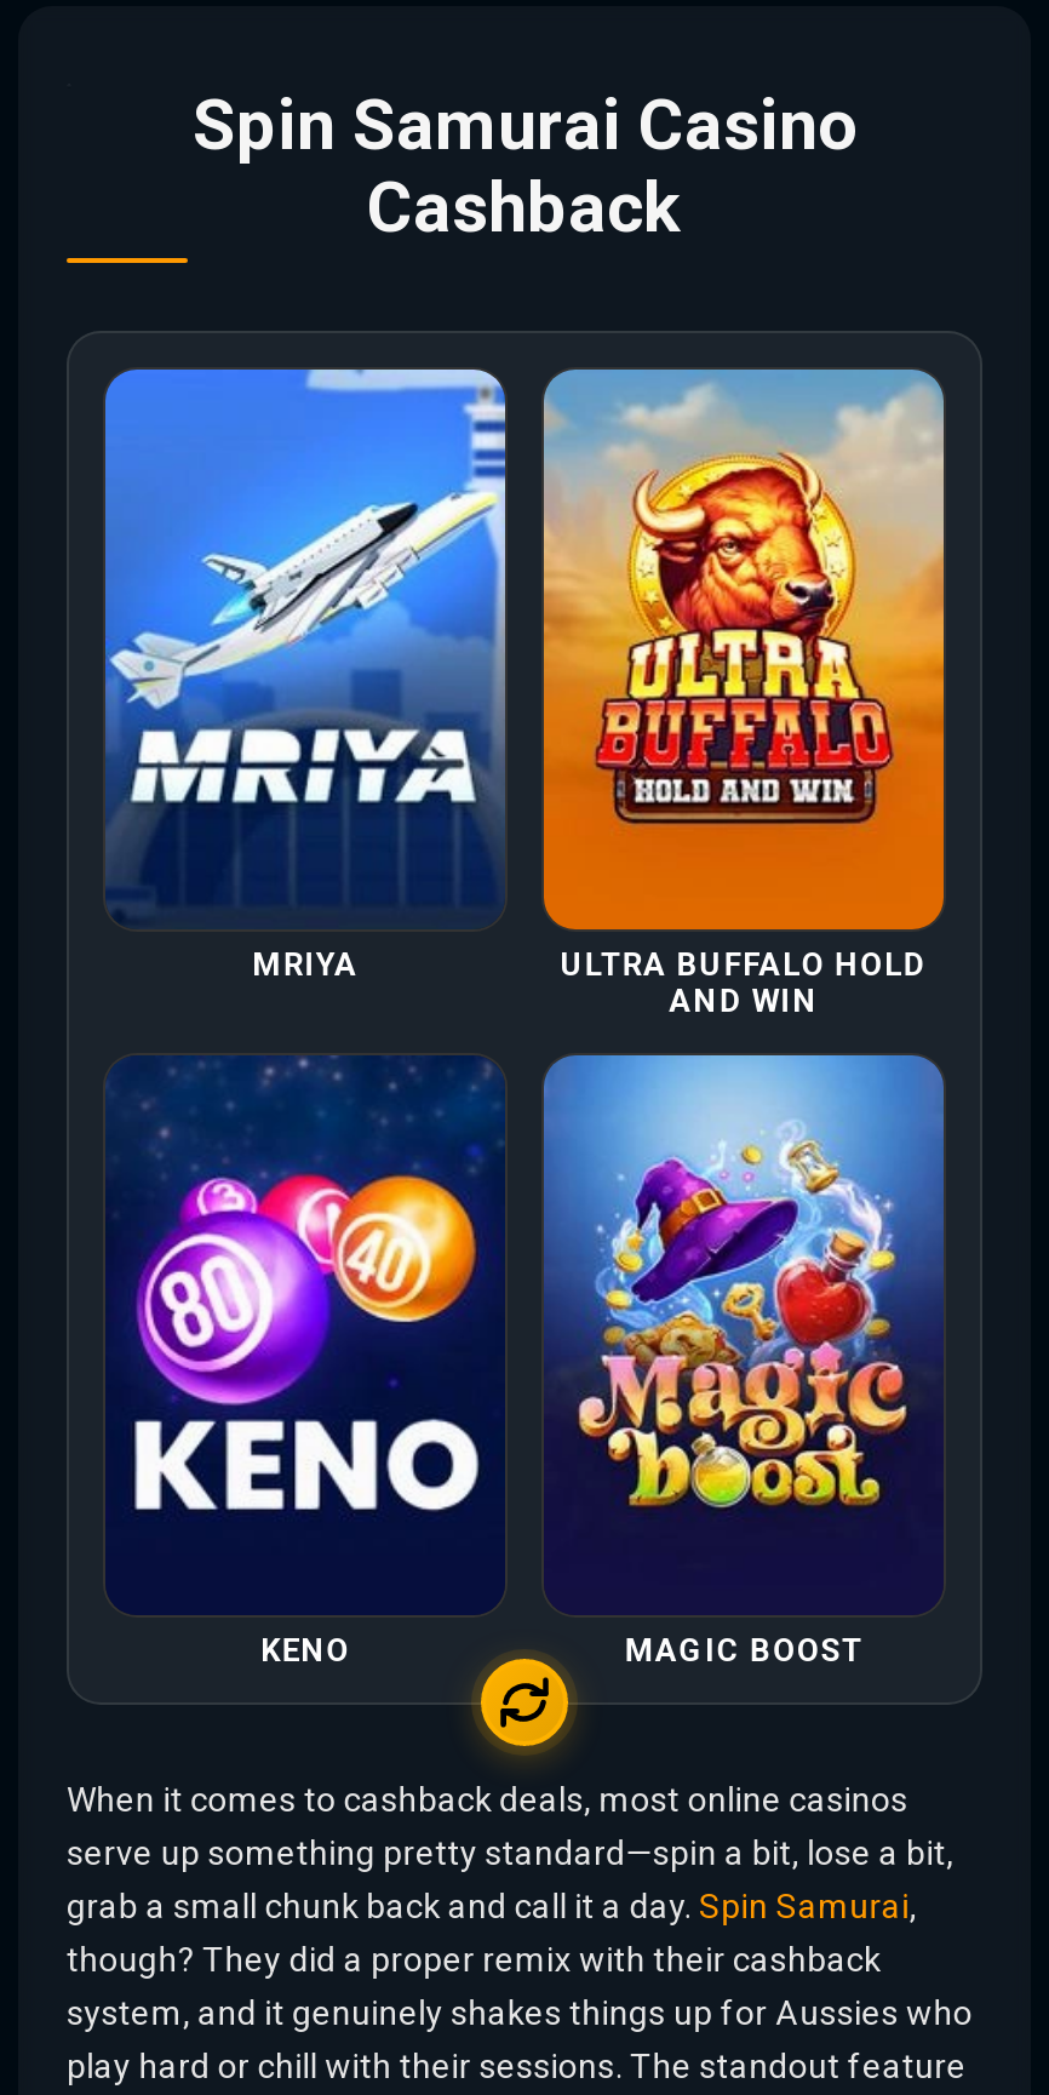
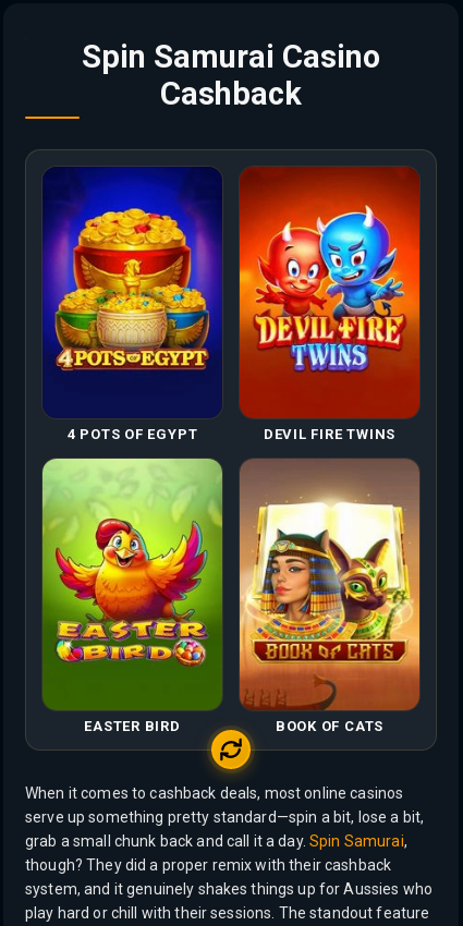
- [image]
- MRIYA
- ULTRA BUFFALO HOLD
- AND WIN
+ [image]
+ 4 POTS OF EGYPT
+ DEVIL FIRE TWINS

- [image]
+ [image]

- [image]
- KENO
- MAGIC BOOST
+ [image]
+ EASTER BIRD
+ BOOK OF CATS

- [image]
+ [image]
